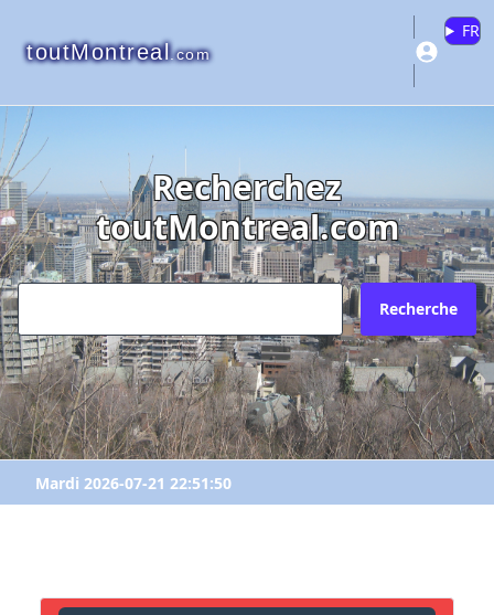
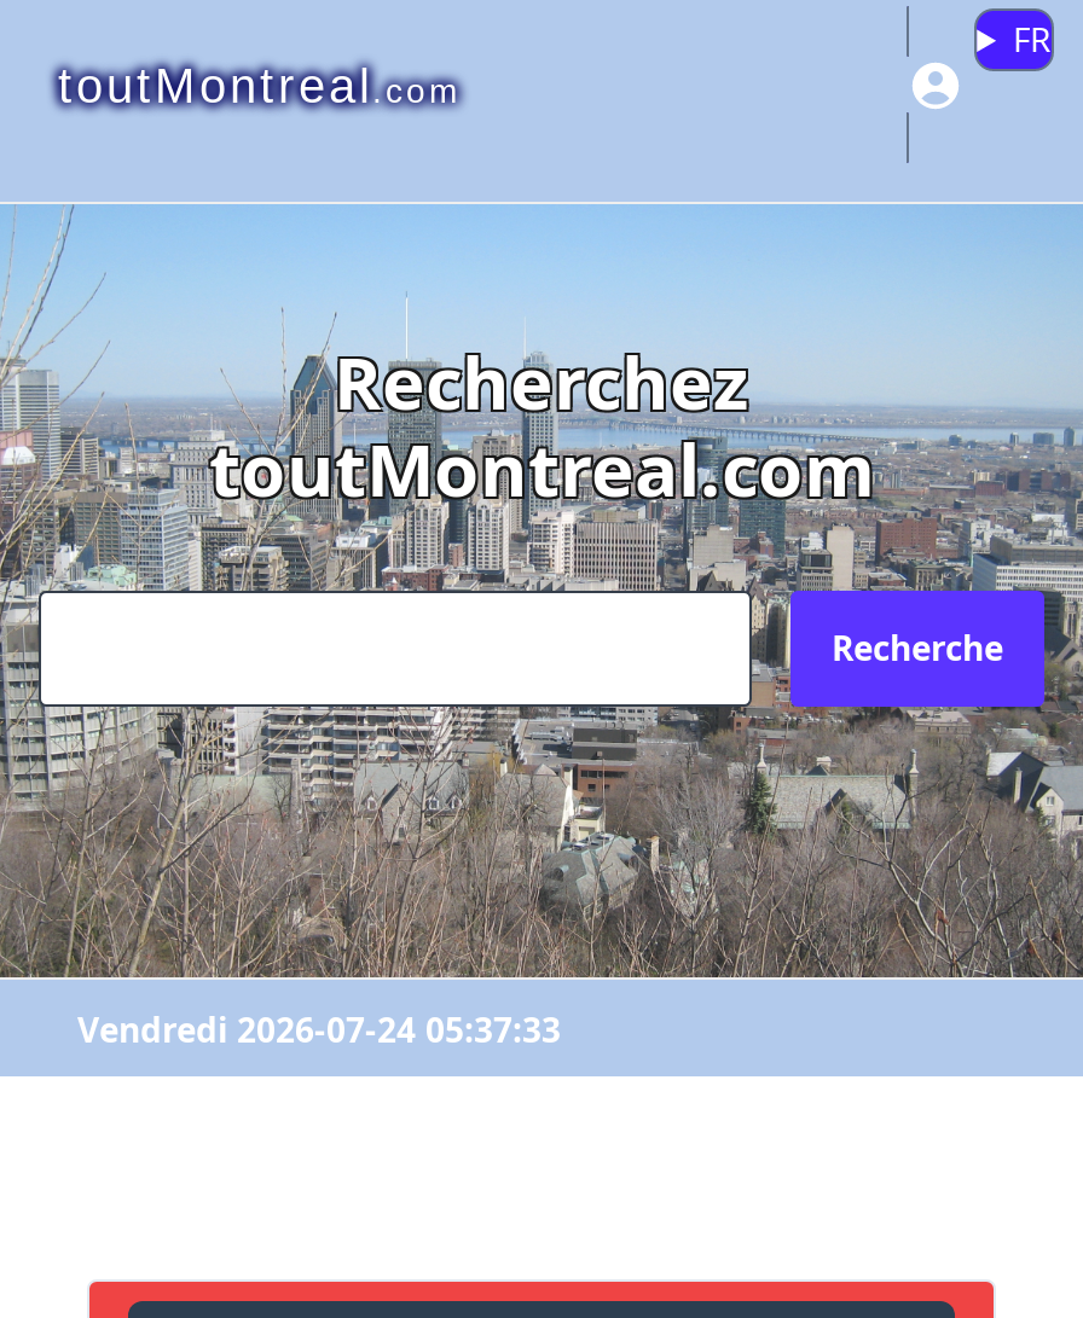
- Mardi 2026-07-21 22:51:50
+ Vendredi 2026-07-24 05:37:33
